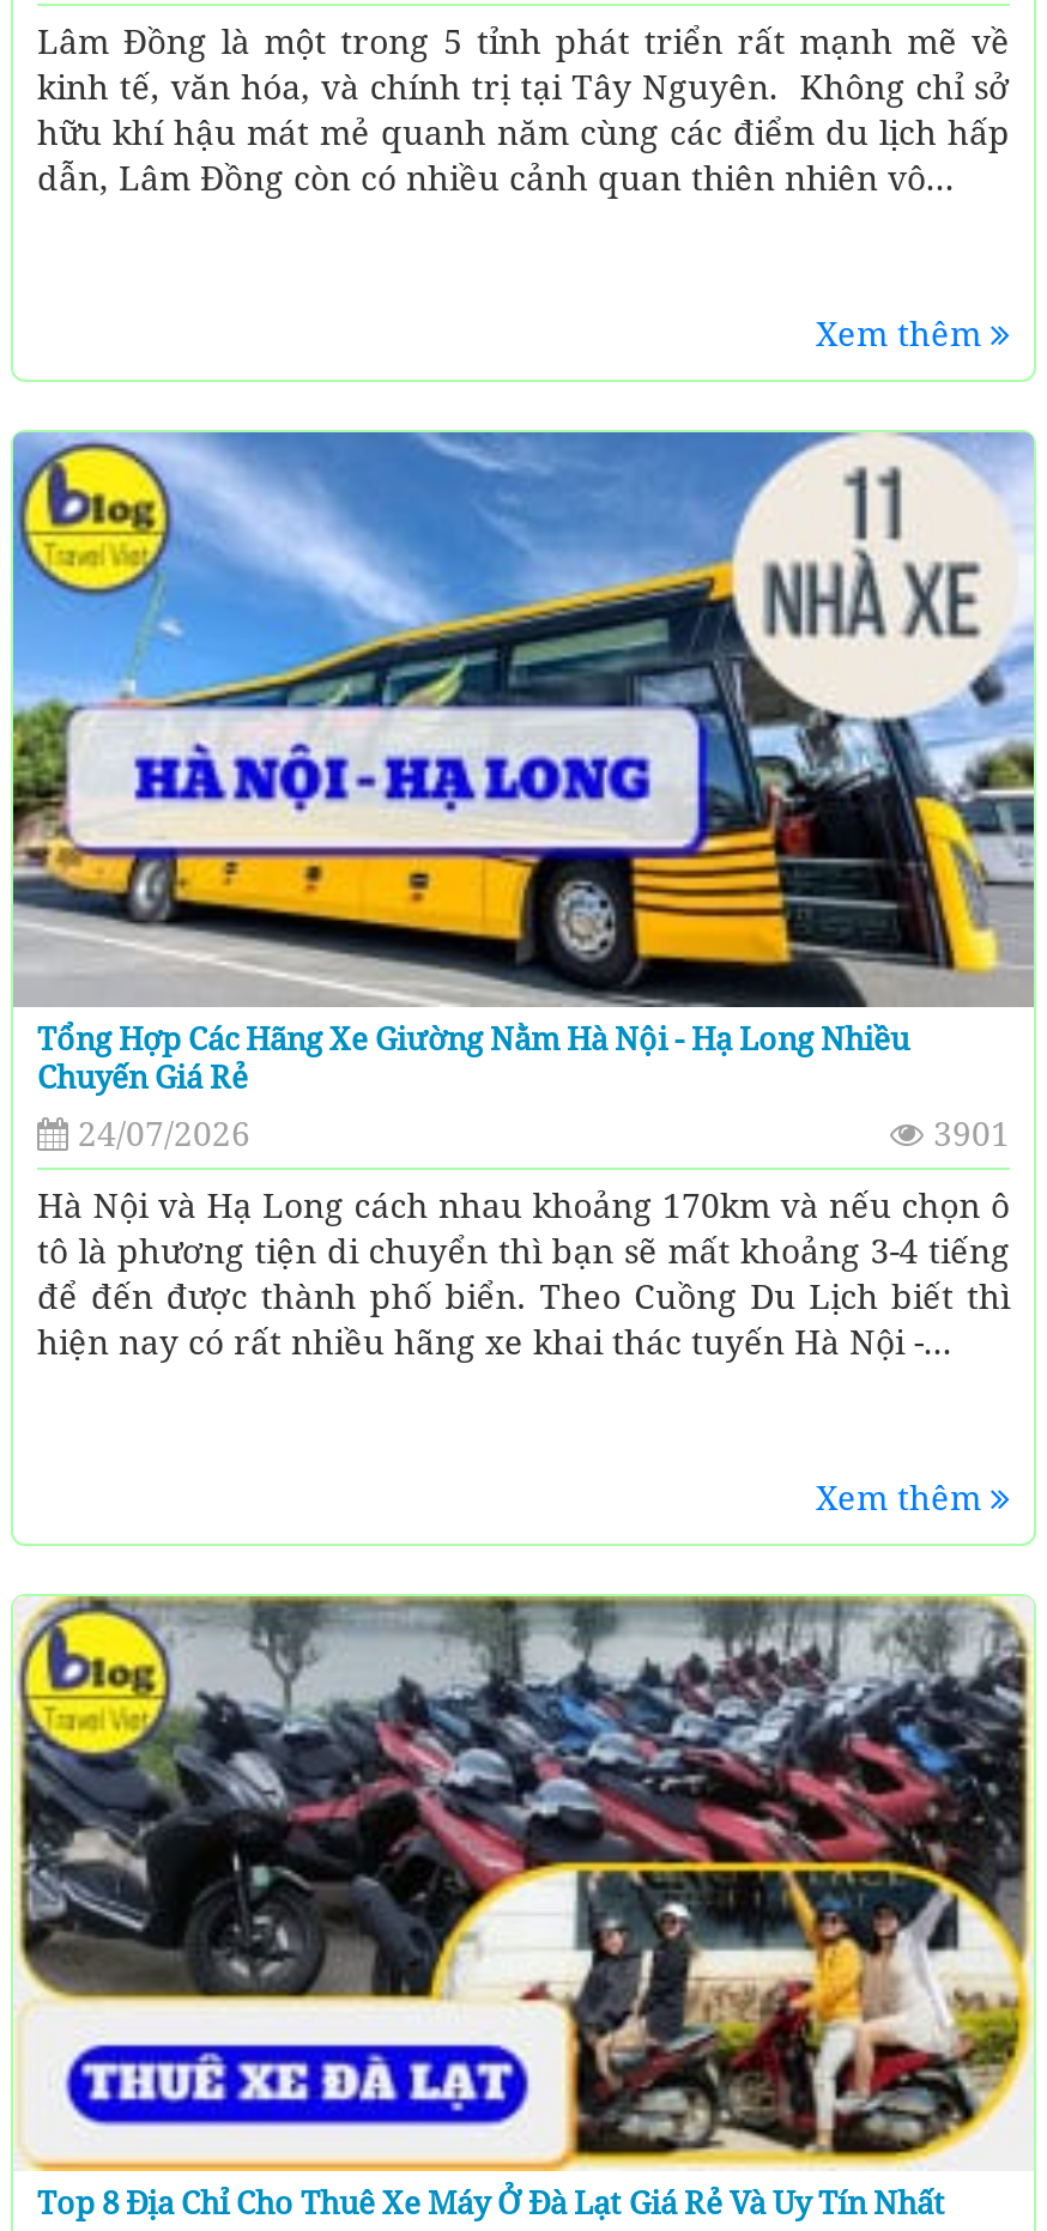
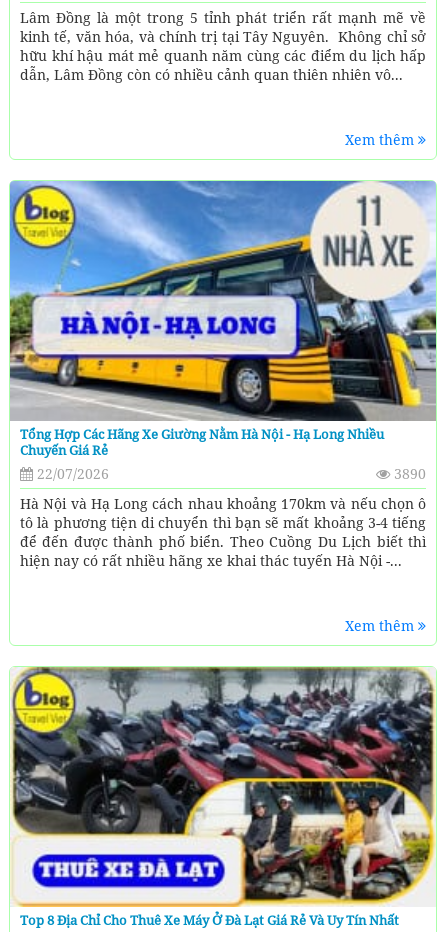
- 24/07/2026
+ 22/07/2026

- 3901
+ 3890
